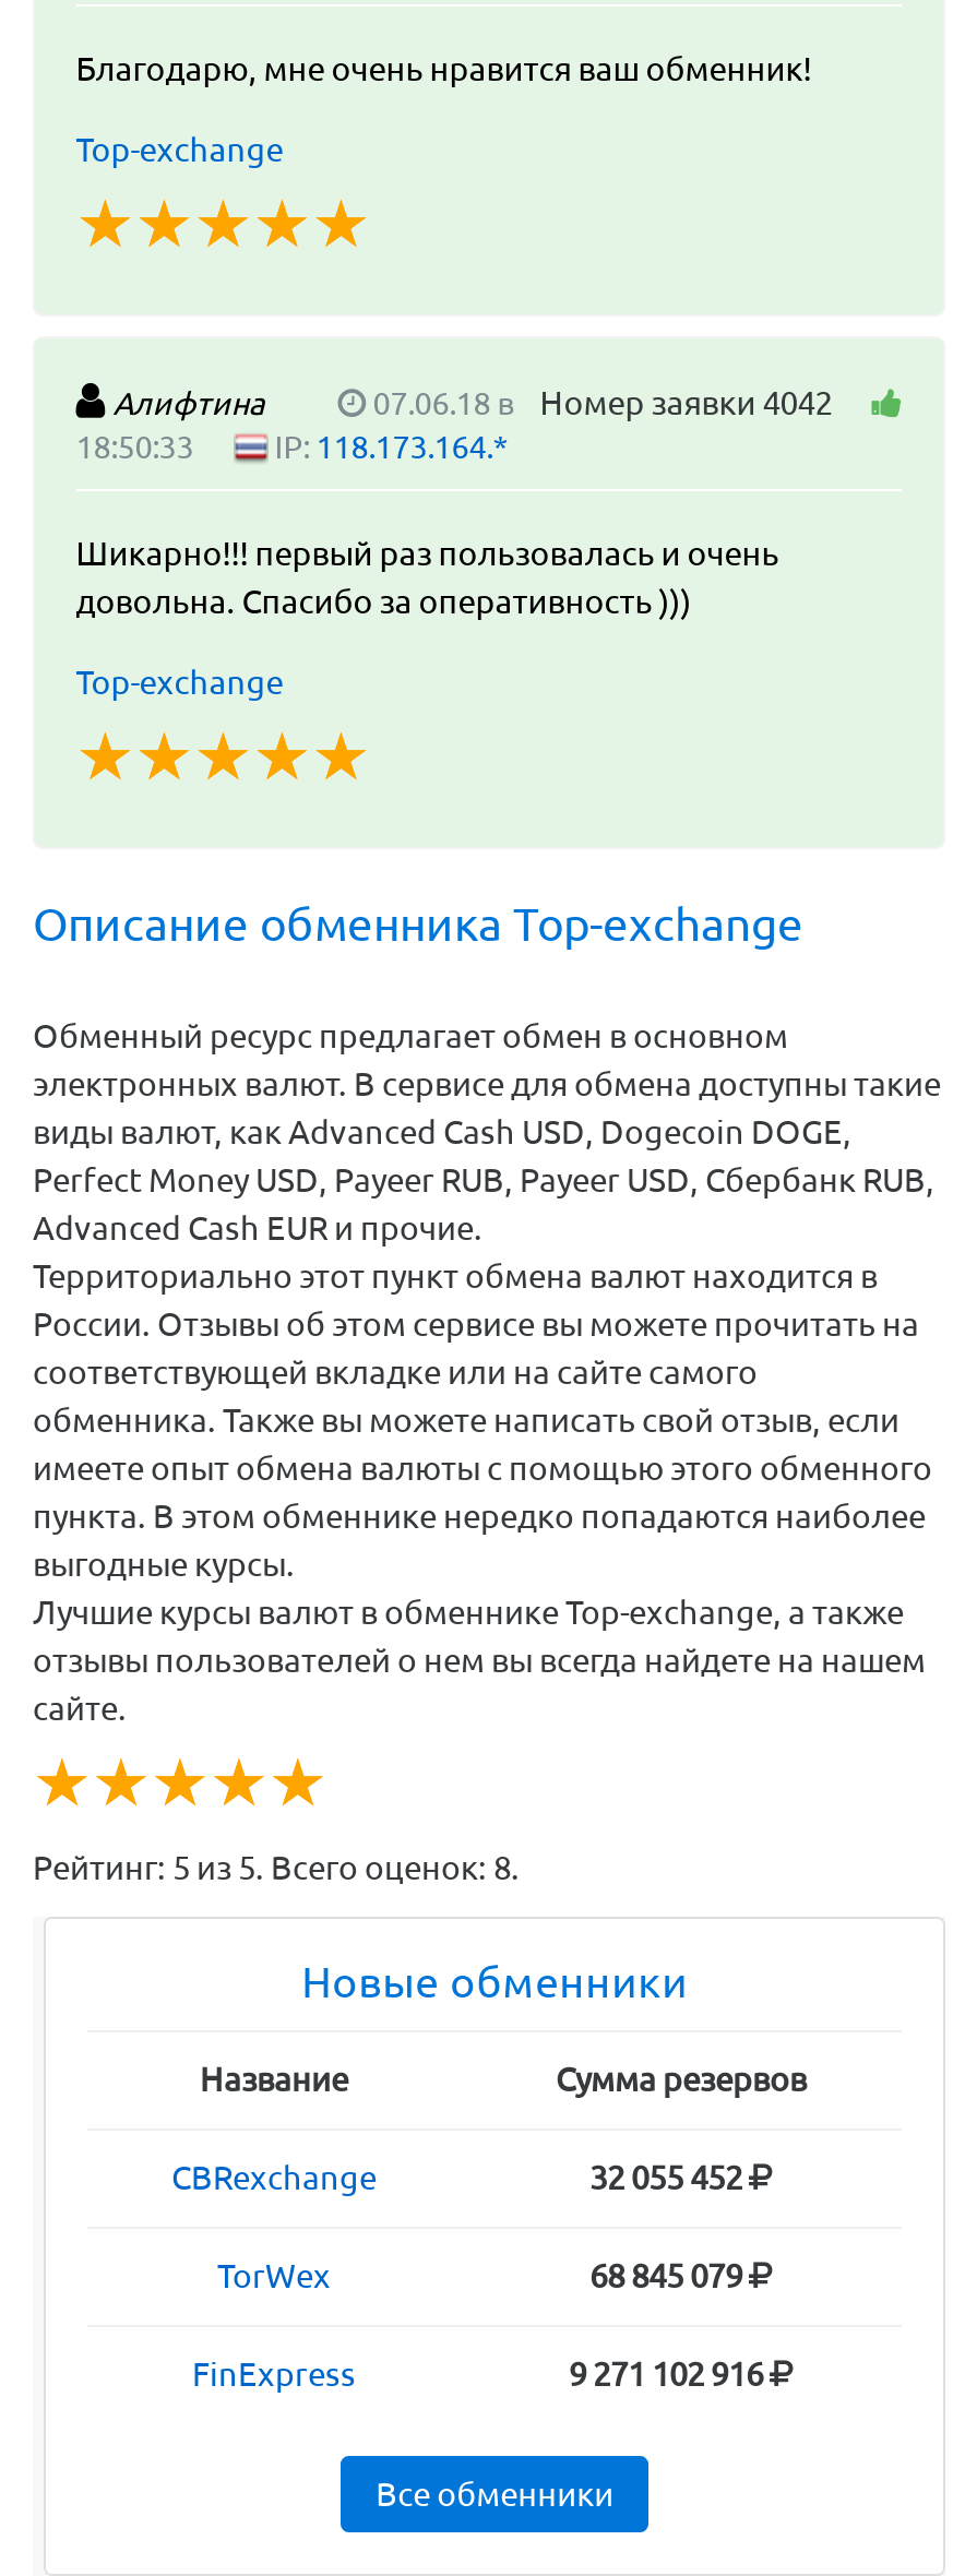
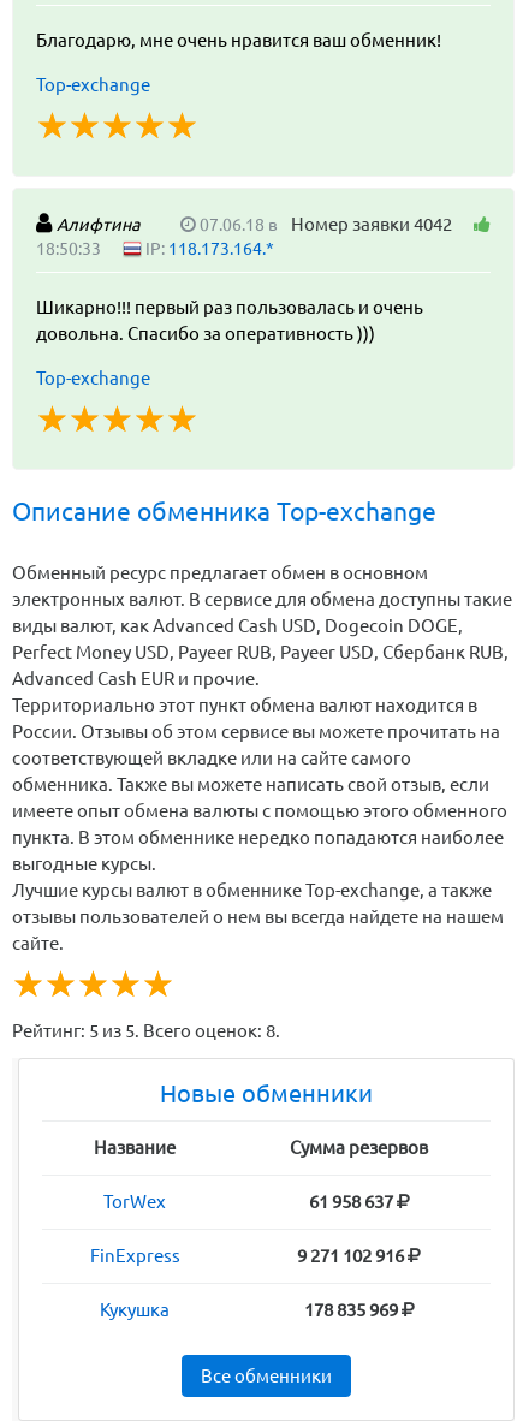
- CBRexchange
- 32 055 452

moved up: TorWex | FinExpress | 9 271 102 916

- 68 845 079
+ 61 958 637

+ Кукушка
+ 178 835 969
